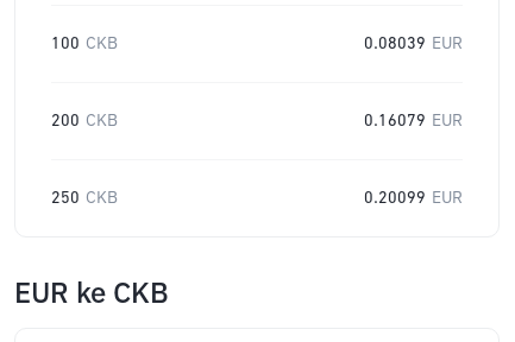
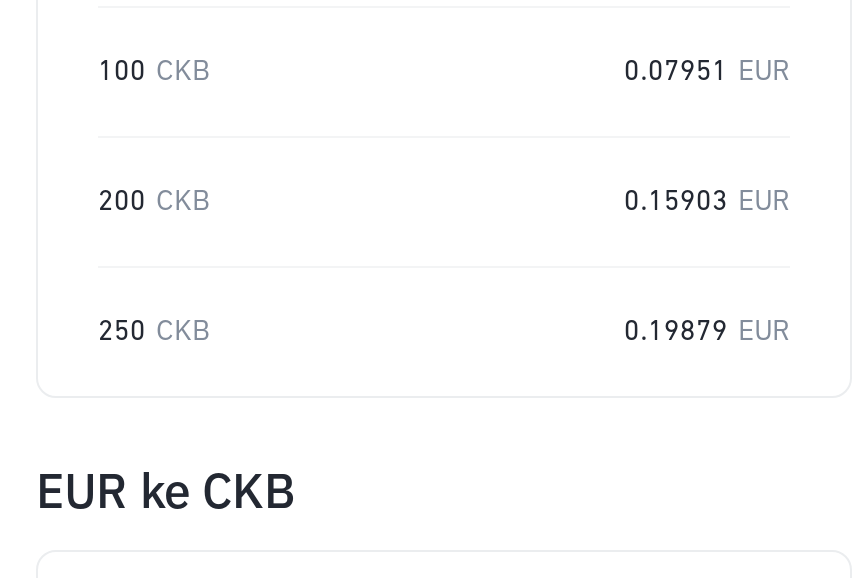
- 0.08039 EUR
+ 0.07951 EUR

- 0.16079 EUR
+ 0.15903 EUR

- 0.20099 EUR
+ 0.19879 EUR
